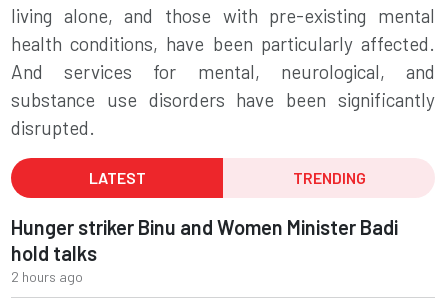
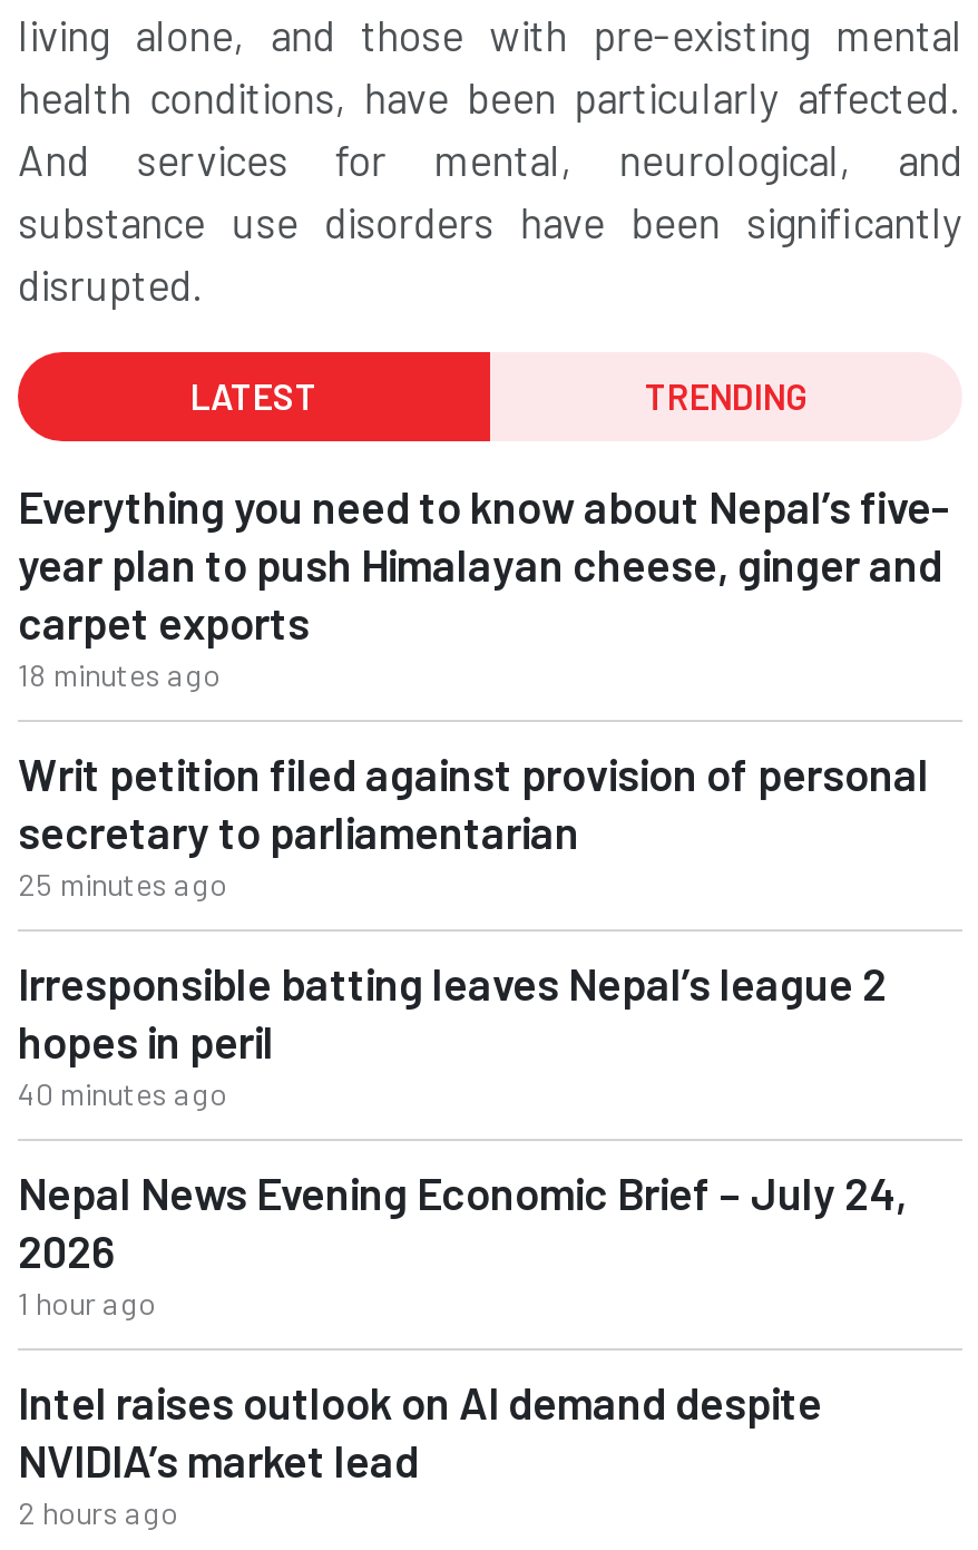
- Hunger striker Binu and Women Minister Badi
- hold talks
+ Everything you need to know about Nepal’s five-
+ year plan to push Himalayan cheese, ginger and
+ carpet exports
+ 18 minutes ago
+ Writ petition filed against provision of personal
+ secretary to parliamentarian
+ 25 minutes ago
+ Irresponsible batting leaves Nepal’s league 2
+ hopes in peril
+ 40 minutes ago
+ Nepal News Evening Economic Brief – July 24,
+ 2026
+ 1 hour ago
+ Intel raises outlook on AI demand despite
+ NVIDIA’s market lead
